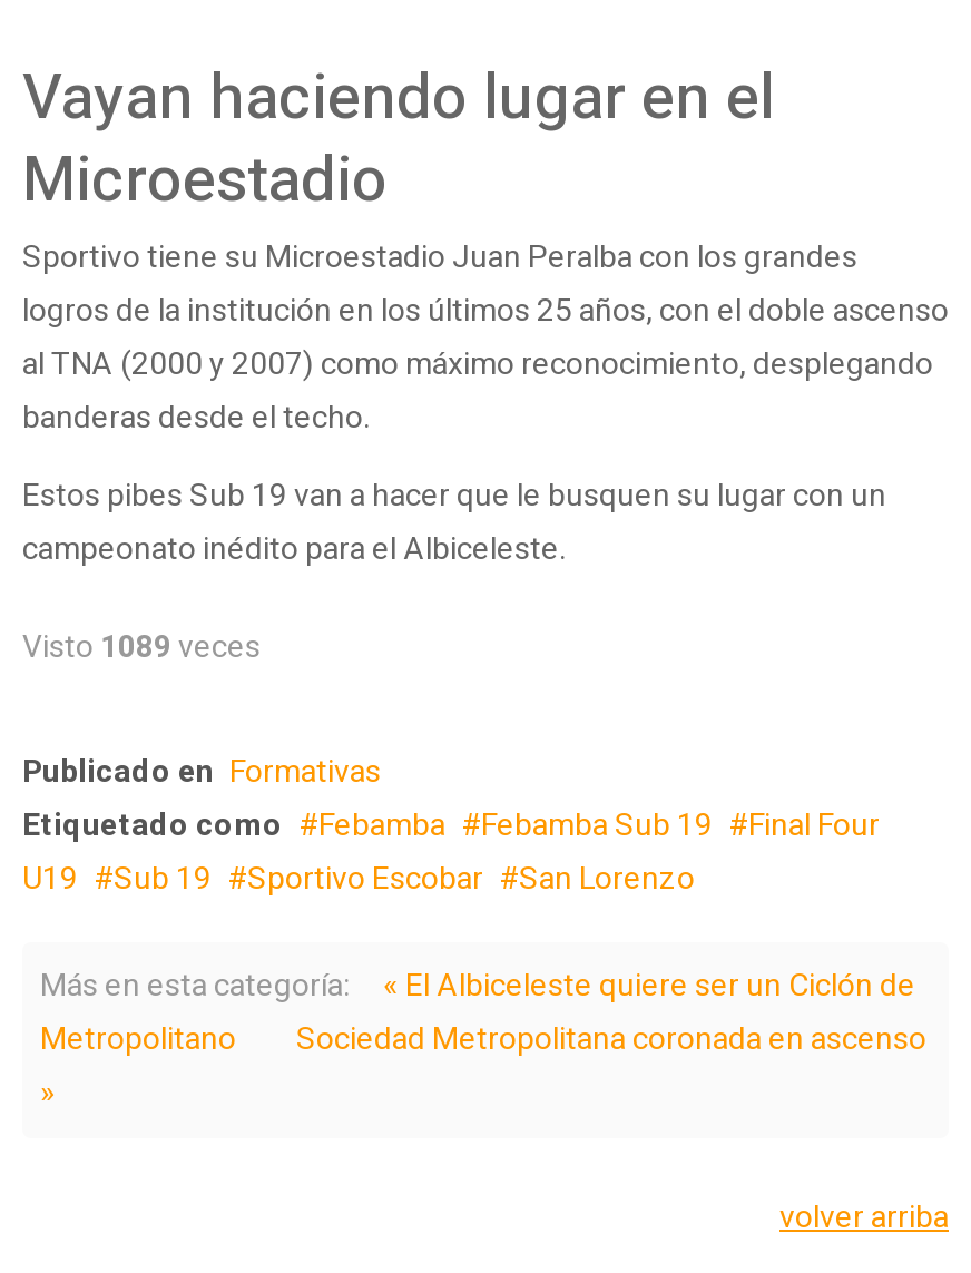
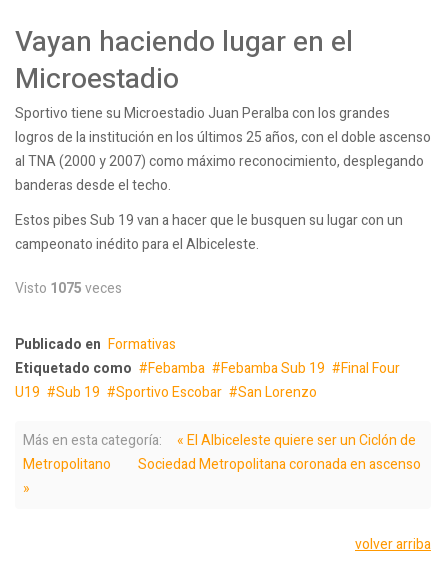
- Visto 1089 veces
+ Visto 1075 veces
